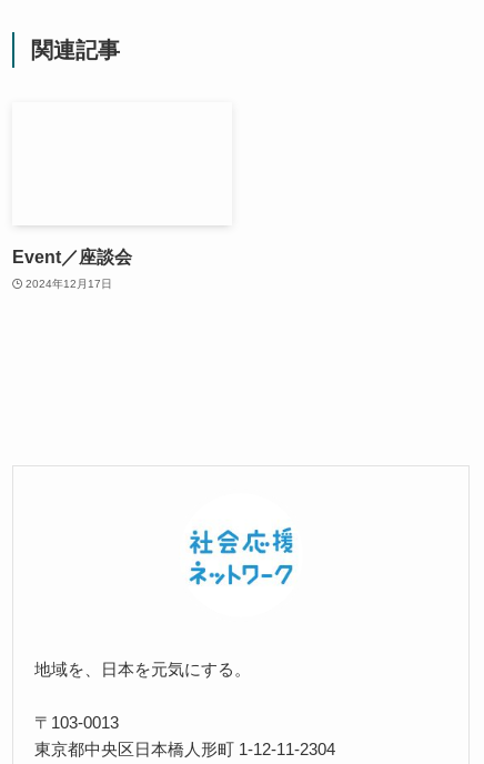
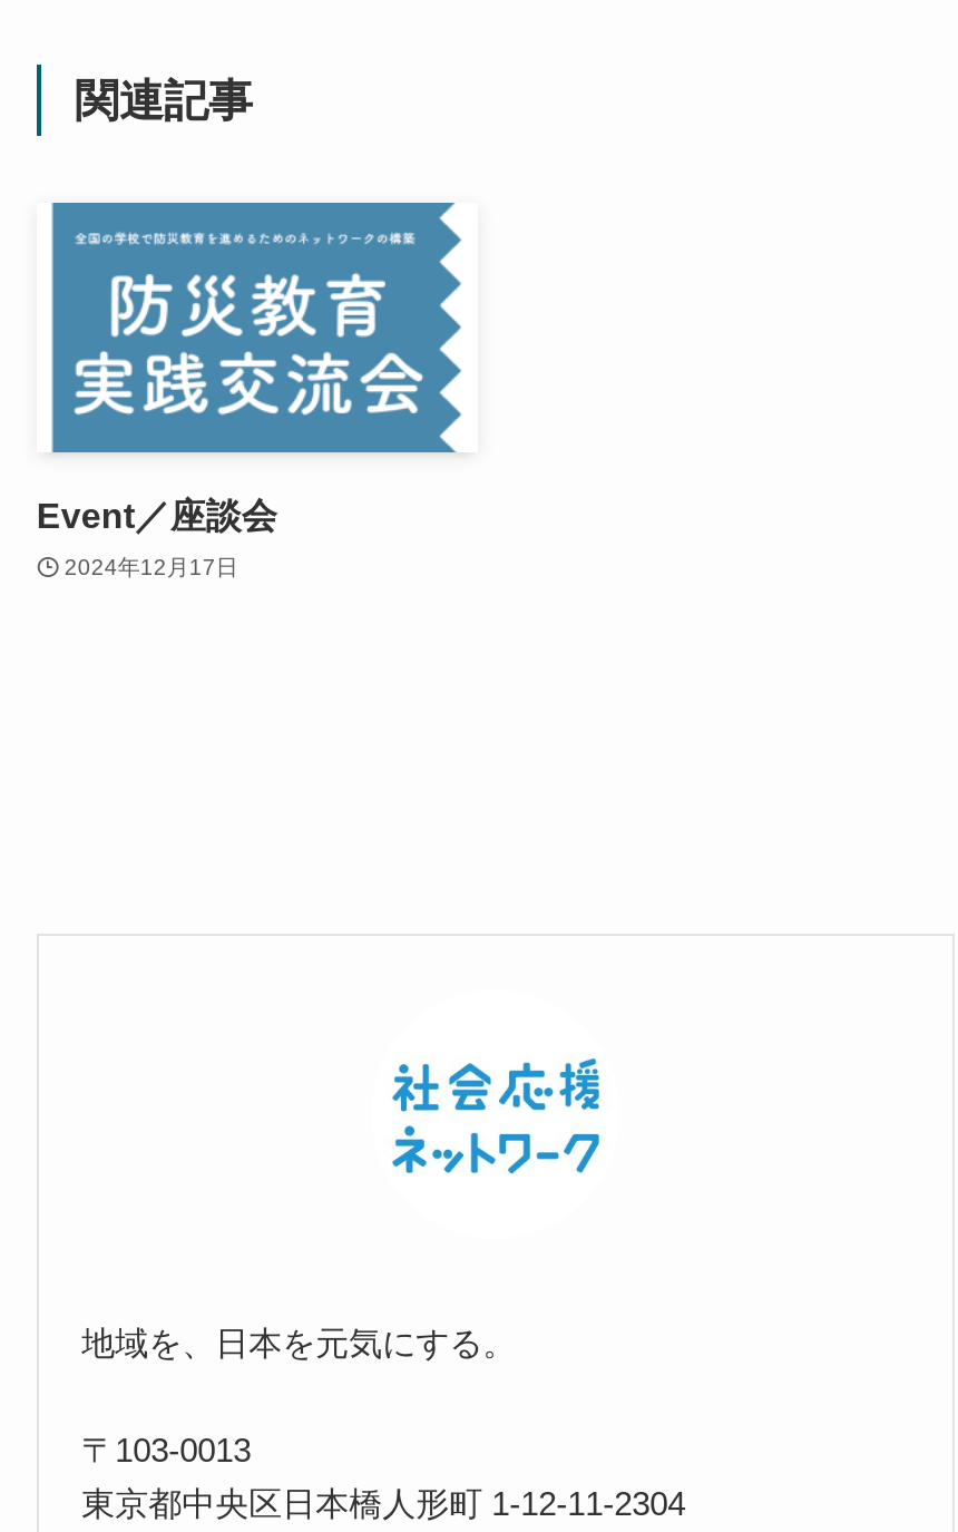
+ [image]
